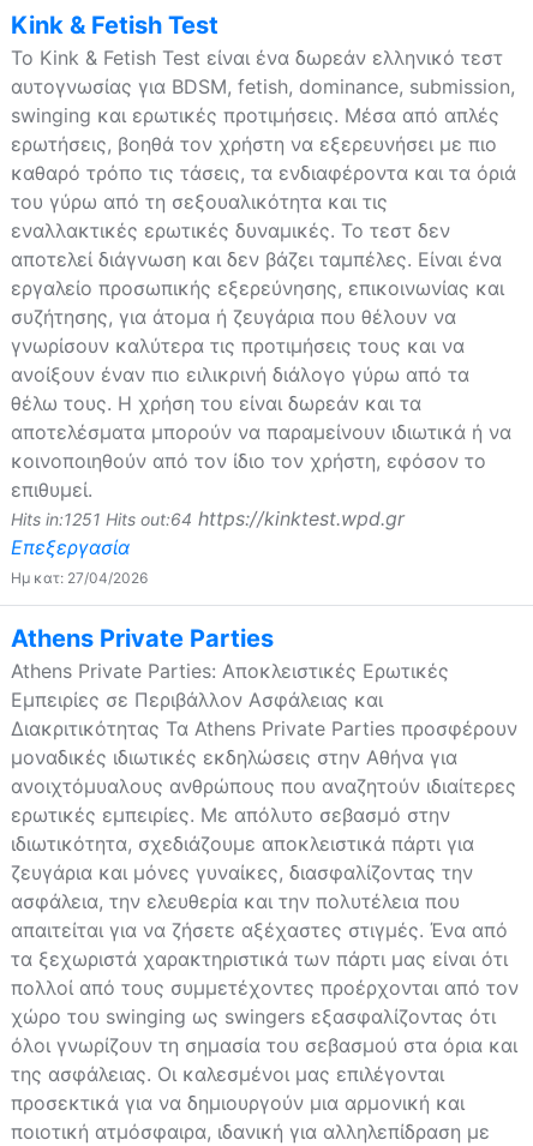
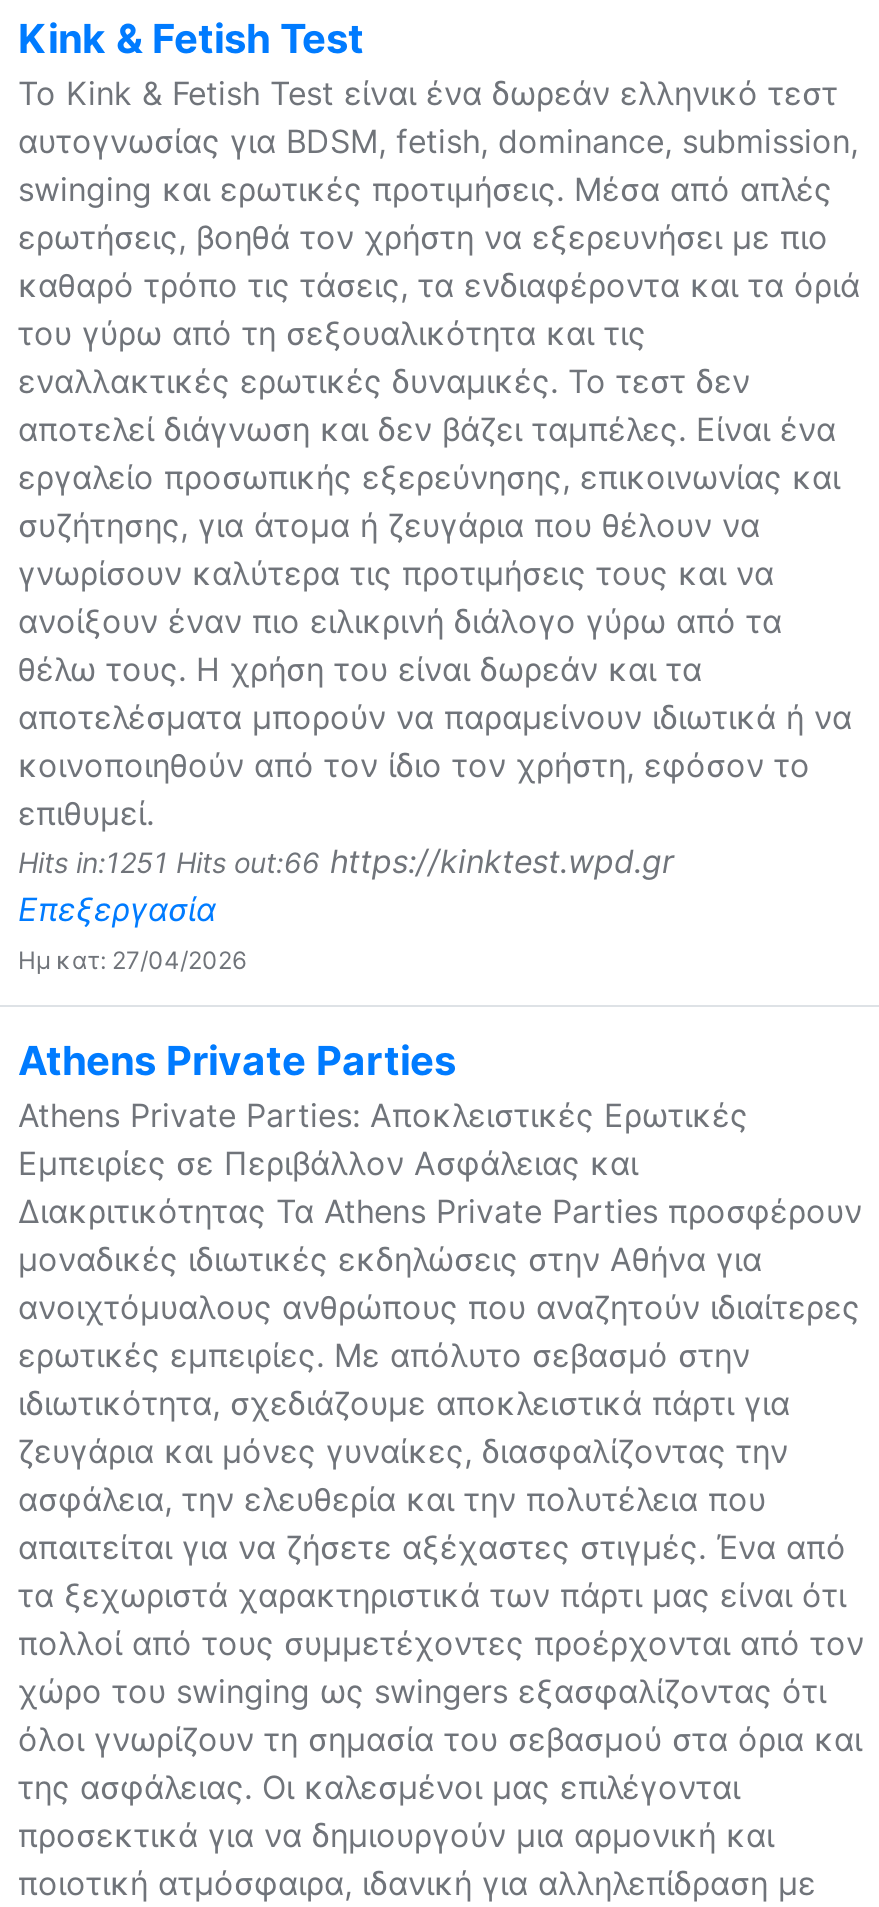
- Hits in:1251 Hits out:64 https://kinktest.wpd.gr
+ Hits in:1251 Hits out:66 https://kinktest.wpd.gr
